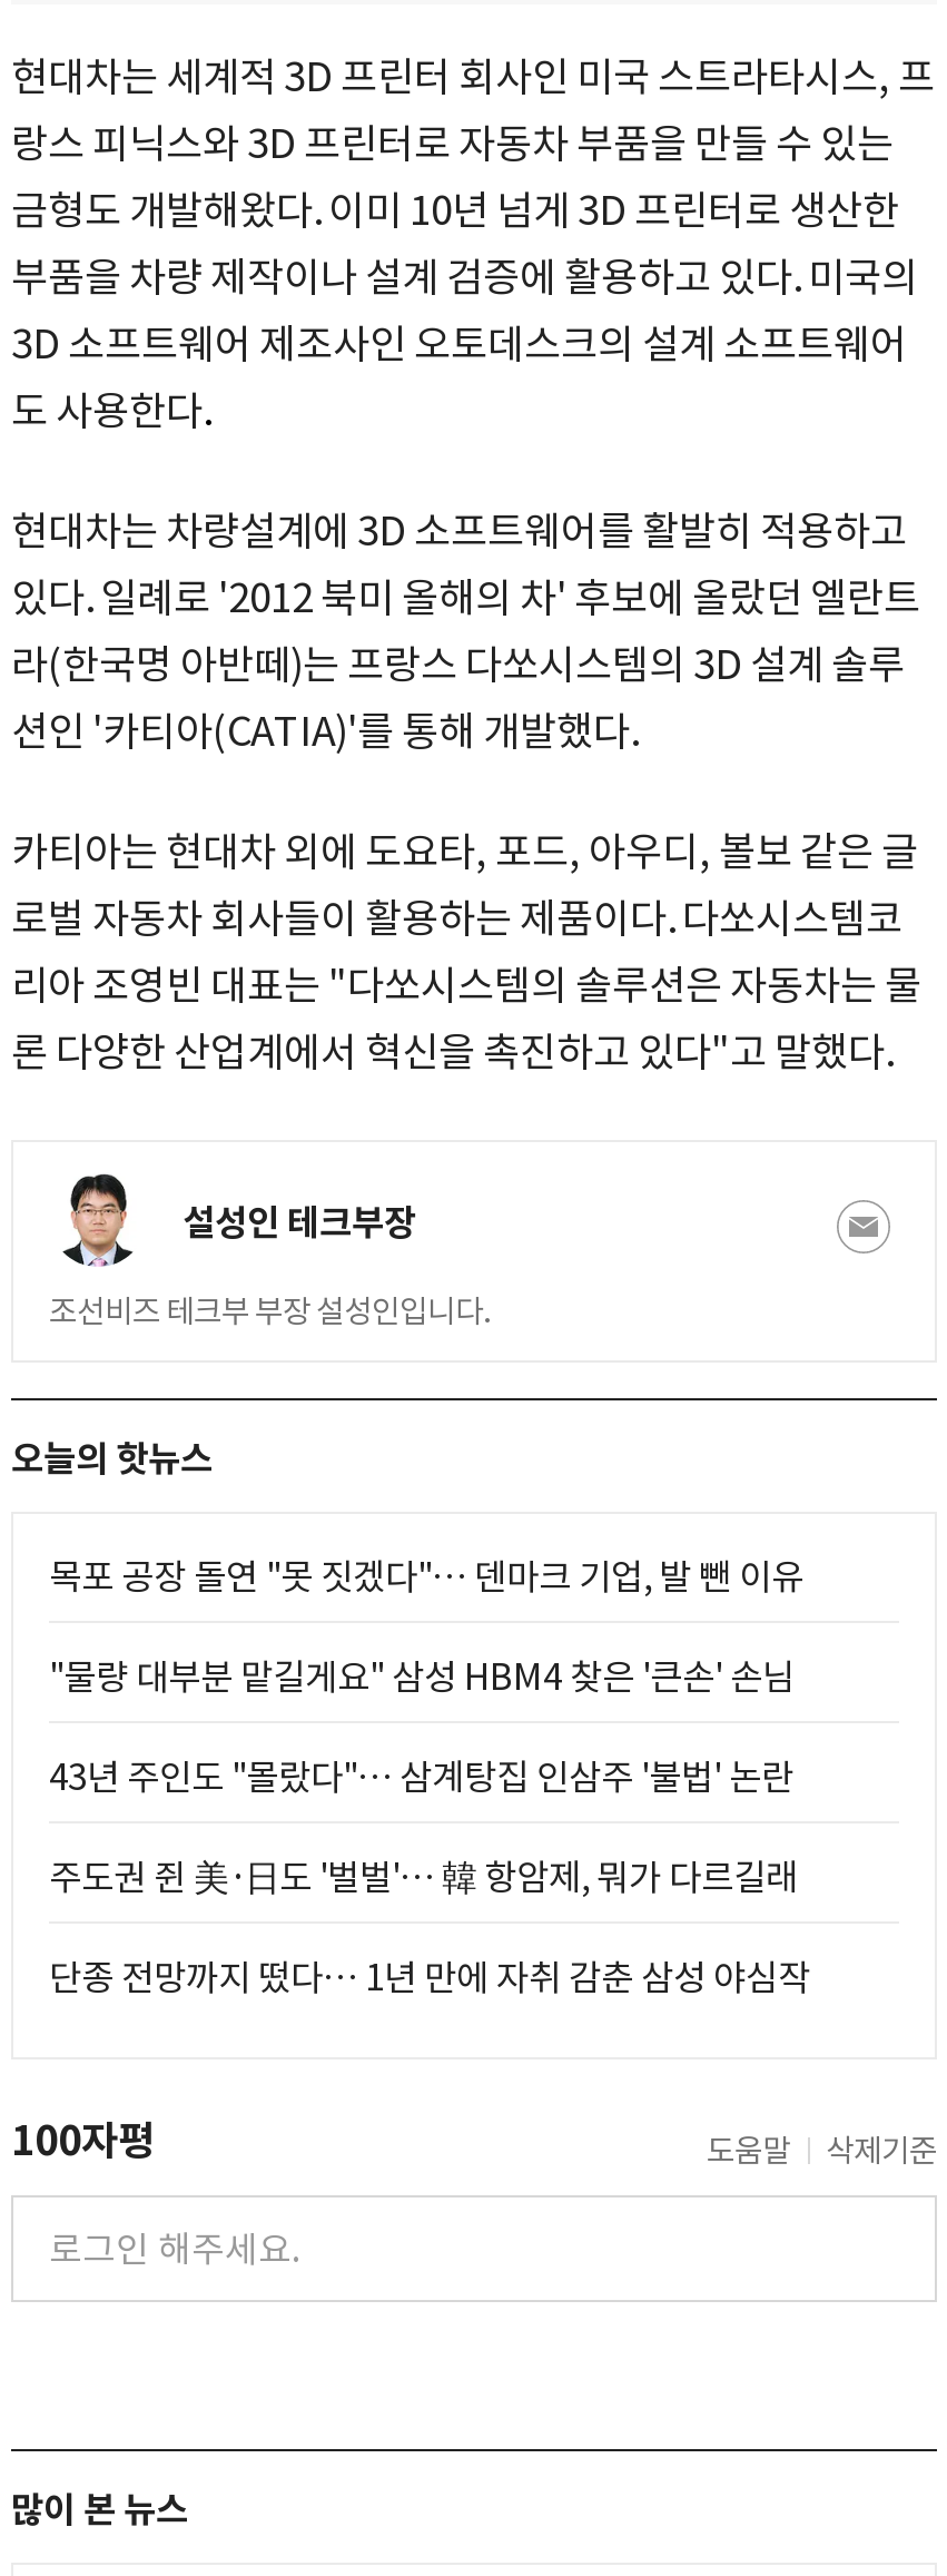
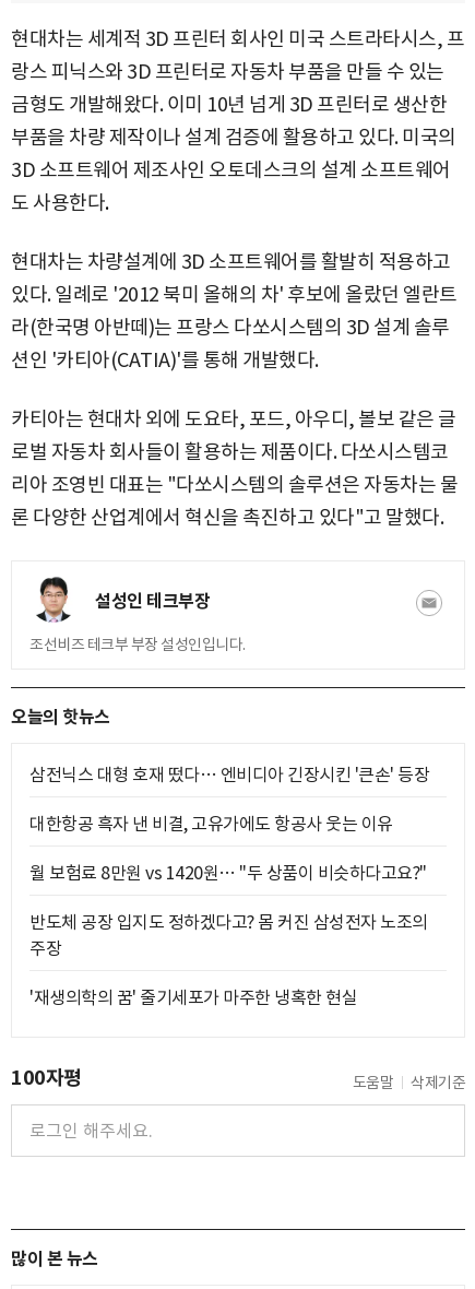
- 목포 공장 돌연 "못 짓겠다"… 덴마크 기업, 발 뺀 이유
+ 삼전닉스 대형 호재 떴다… 엔비디아 긴장시킨 '큰손' 등장

- "물량 대부분 맡길게요" 삼성 HBM4 찾은 '큰손' 손님
+ 대한항공 흑자 낸 비결, 고유가에도 항공사 웃는 이유

- 43년 주인도 "몰랐다"… 삼계탕집 인삼주 '불법' 논란
+ 월 보험료 8만원 vs 1420원… "두 상품이 비슷하다고요?"

- 주도권 쥔 美·日도 '벌벌'… 韓 항암제, 뭐가 다르길래
+ 반도체 공장 입지도 정하겠다고? 몸 커진 삼성전자 노조의
+ 주장

- 단종 전망까지 떴다… 1년 만에 자취 감춘 삼성 야심작
+ '재생의학의 꿈' 줄기세포가 마주한 냉혹한 현실
